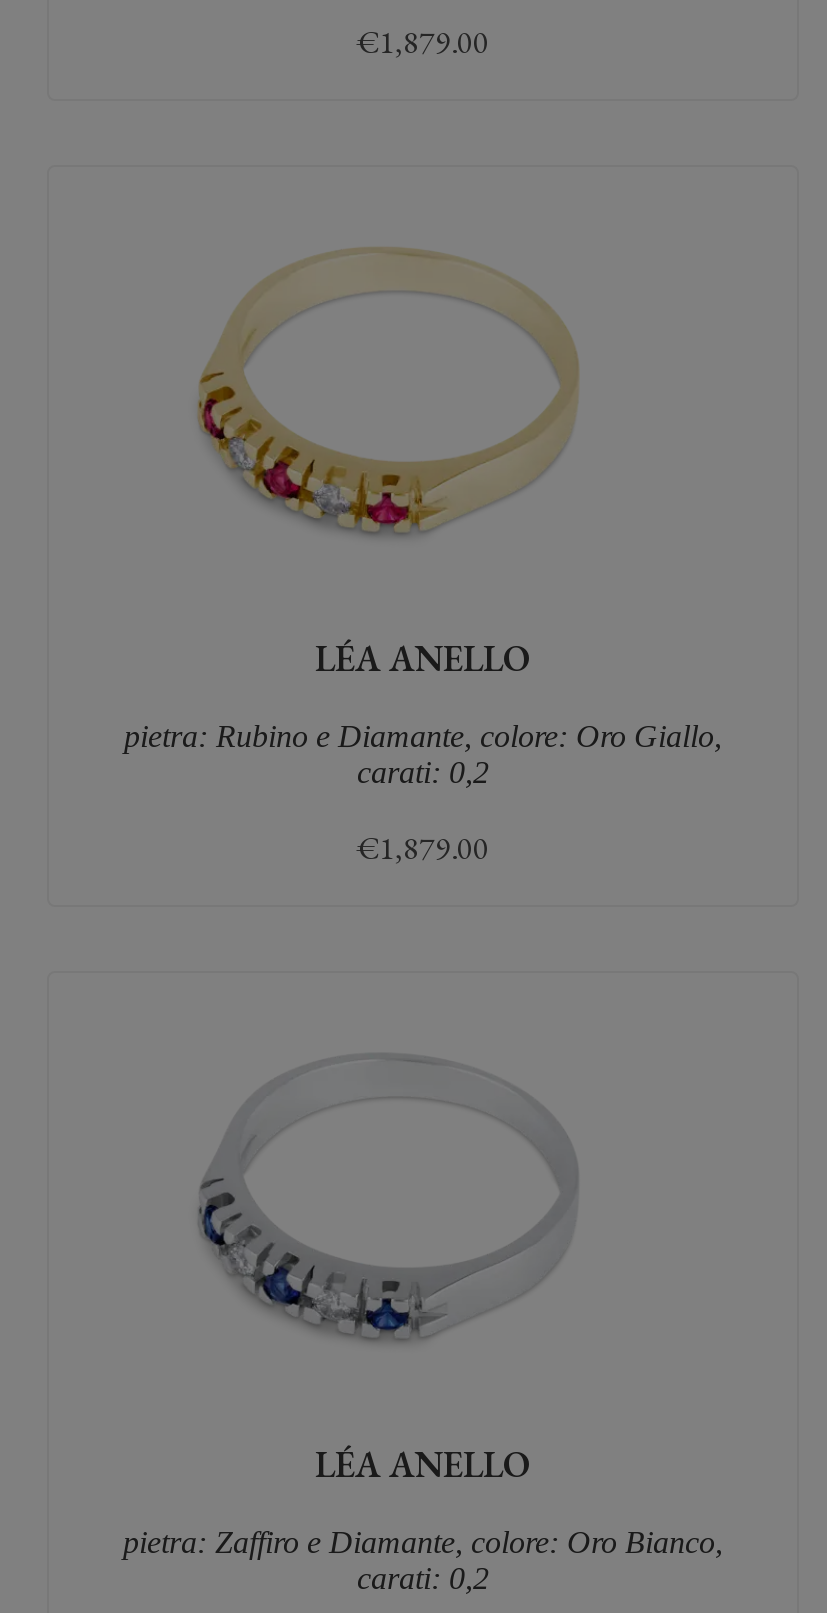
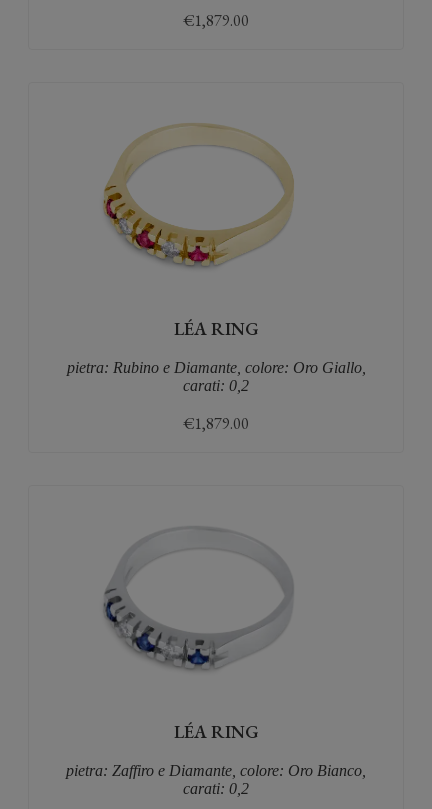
- LÉA ANELLO
+ LÉA RING

- LÉA ANELLO
+ LÉA RING
